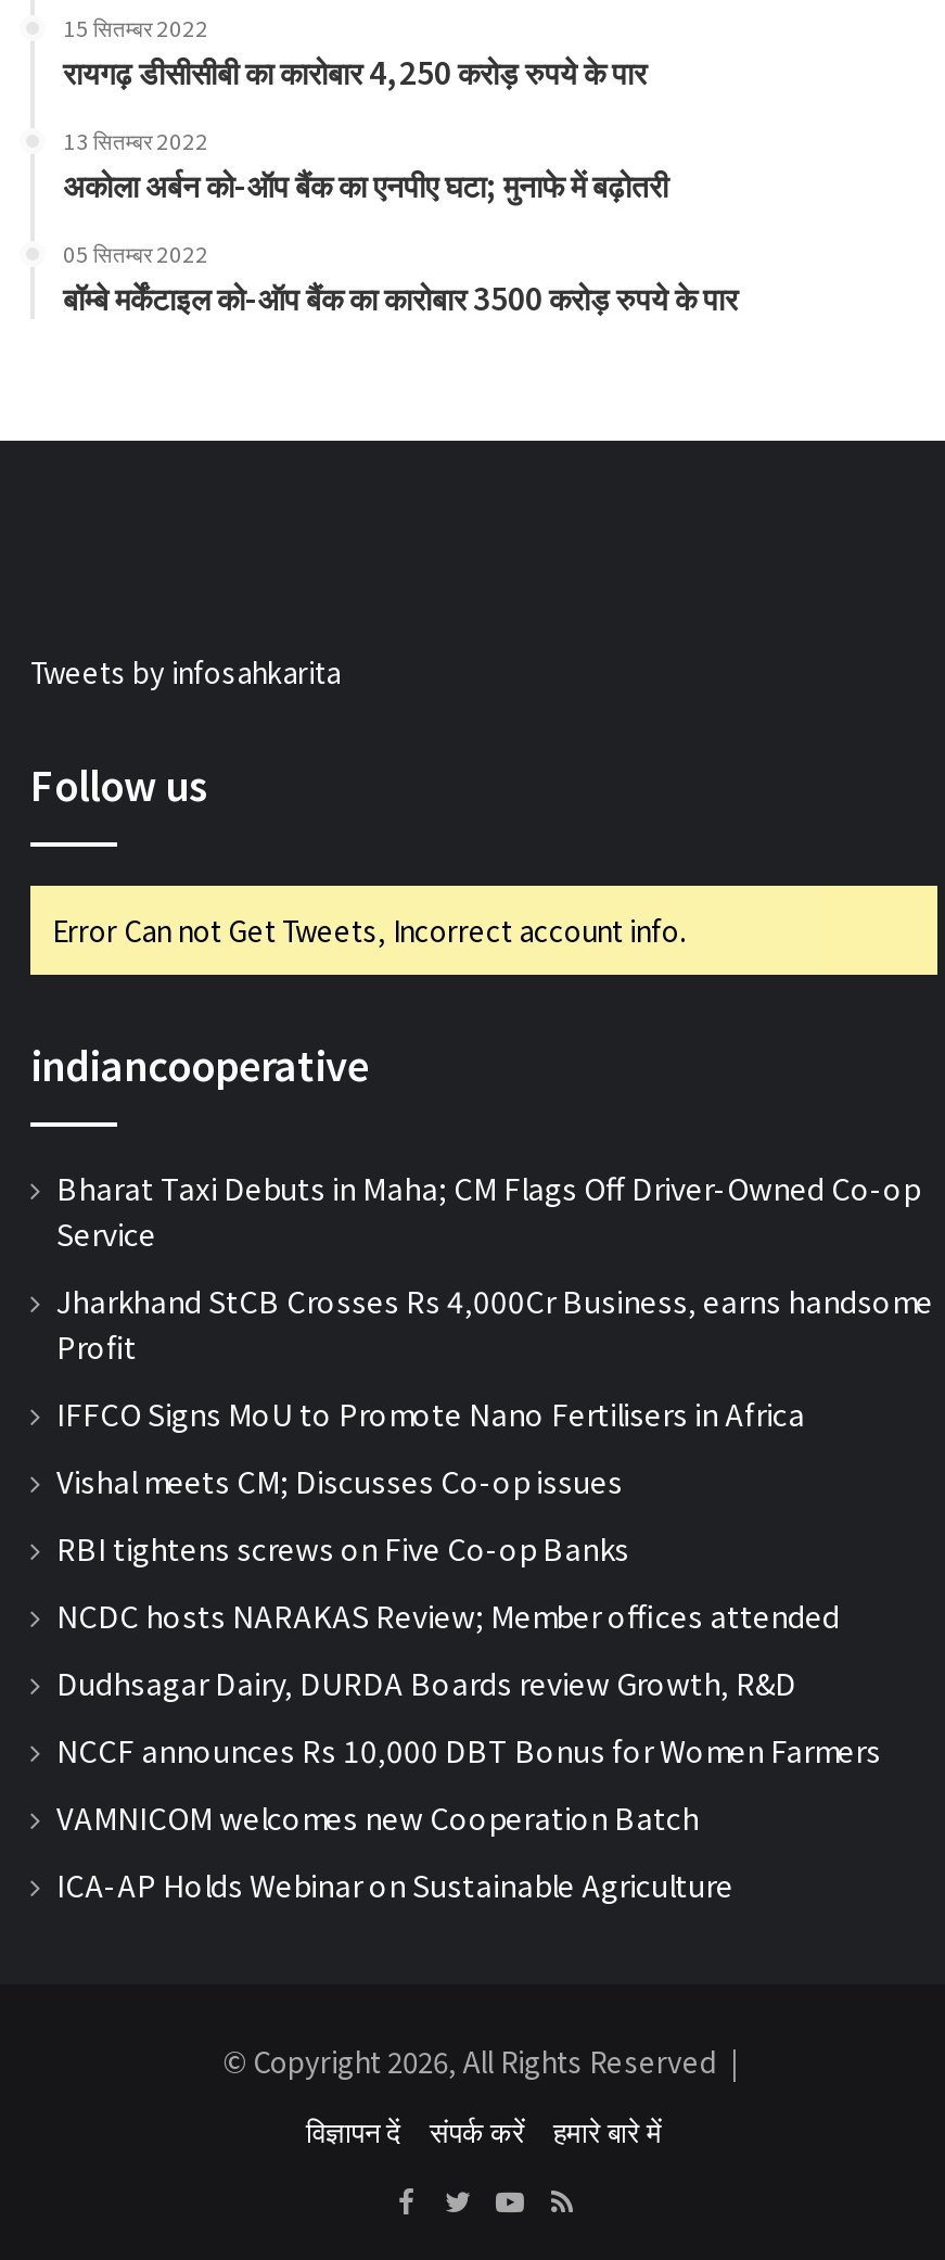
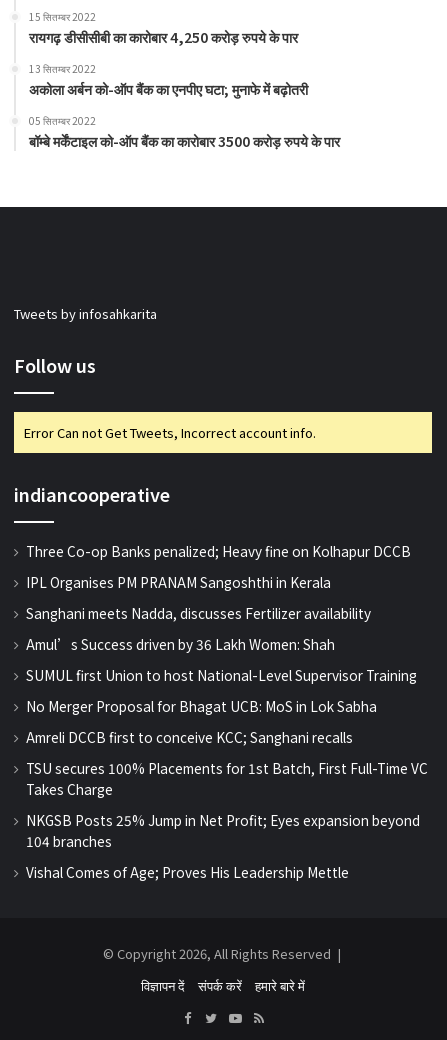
- Bharat Taxi Debuts in Maha; CM Flags Off Driver-Owned Co-op
- Service
+ Three Co-op Banks penalized; Heavy fine on Kolhapur DCCB

- Jharkhand StCB Crosses Rs 4,000Cr Business, earns handsome
- Profit
+ IPL Organises PM PRANAM Sangoshthi in Kerala

- IFFCO Signs MoU to Promote Nano Fertilisers in Africa
+ Sanghani meets Nadda, discusses Fertilizer availability

- Vishal meets CM; Discusses Co-op issues
+ Amul’s Success driven by 36 Lakh Women: Shah

- RBI tightens screws on Five Co-op Banks
+ SUMUL first Union to host National-Level Supervisor Training

- NCDC hosts NARAKAS Review; Member offices attended
+ No Merger Proposal for Bhagat UCB: MoS in Lok Sabha

- Dudhsagar Dairy, DURDA Boards review Growth, R&D
+ Amreli DCCB first to conceive KCC; Sanghani recalls

- NCCF announces Rs 10,000 DBT Bonus for Women Farmers
+ TSU secures 100% Placements for 1st Batch, First Full-Time VC
+ Takes Charge

- VAMNICOM welcomes new Cooperation Batch
+ NKGSB Posts 25% Jump in Net Profit; Eyes expansion beyond
+ 104 branches

- ICA-AP Holds Webinar on Sustainable Agriculture
+ Vishal Comes of Age; Proves His Leadership Mettle
